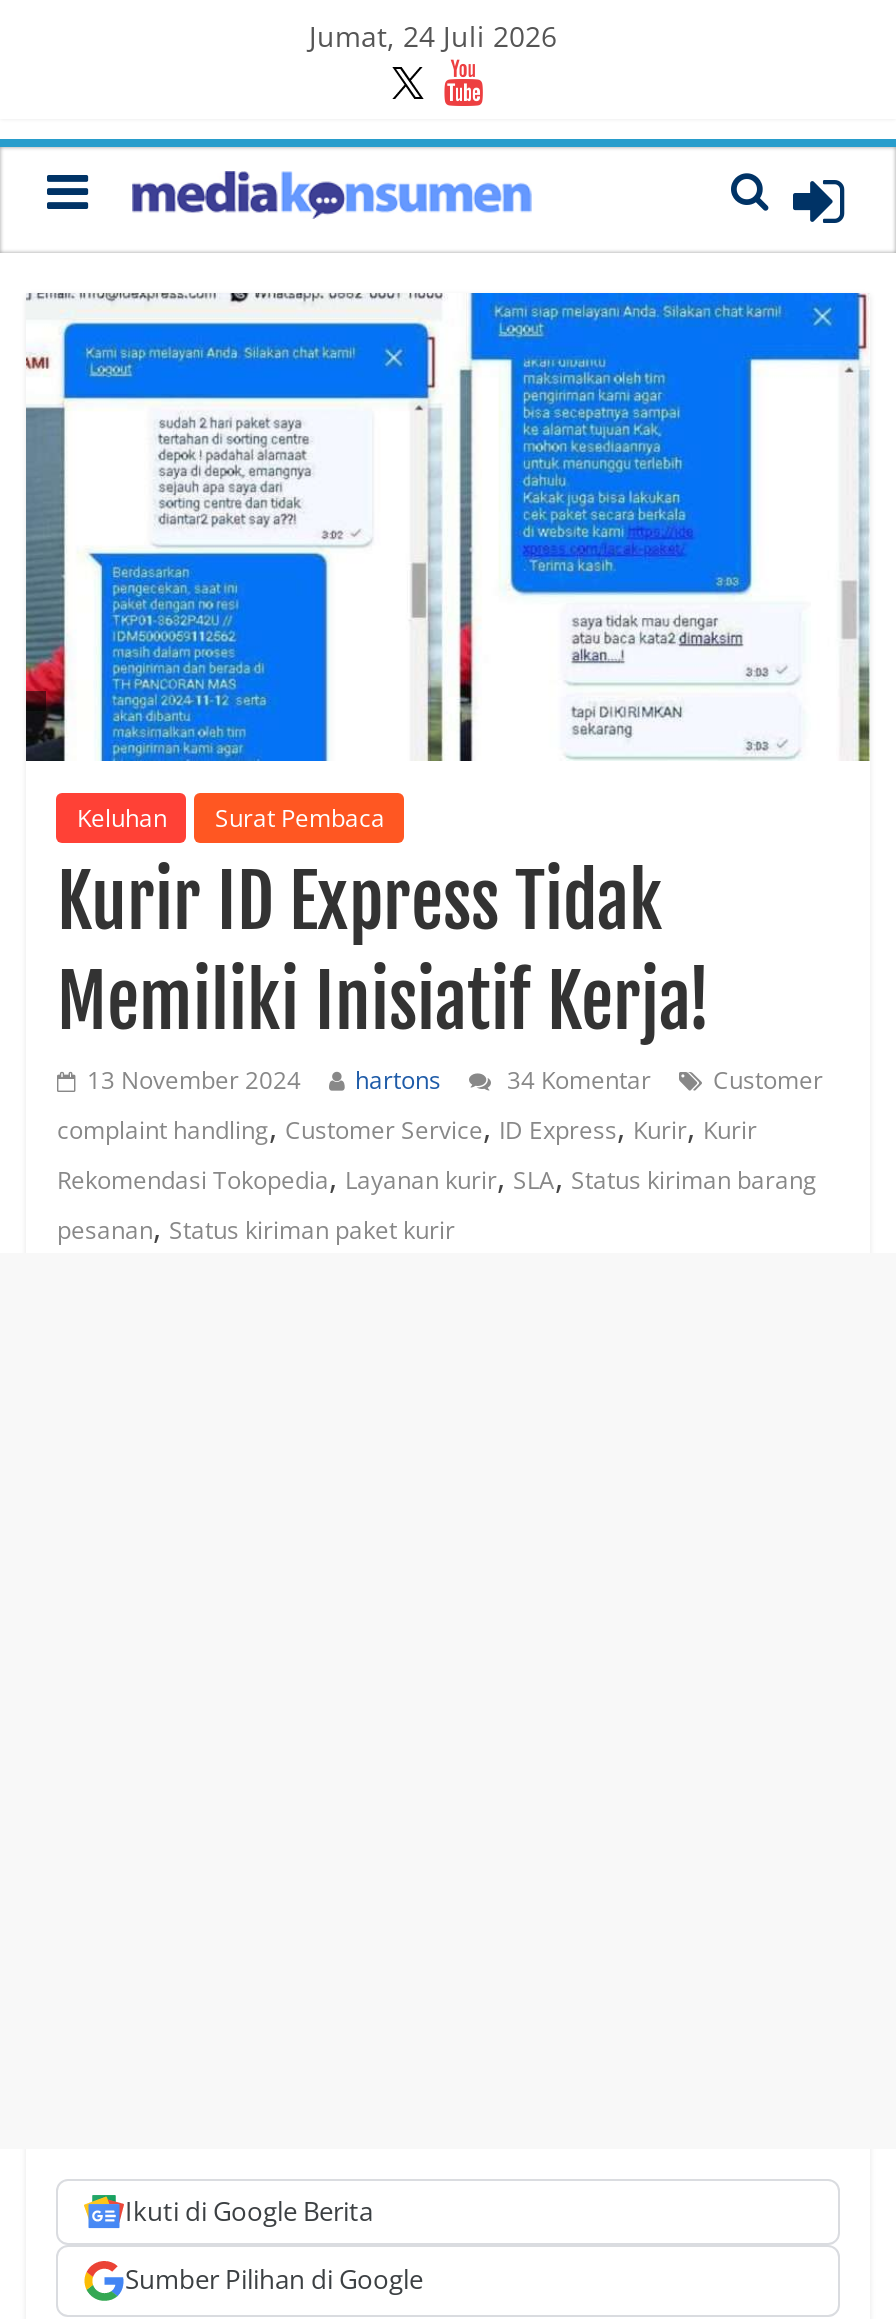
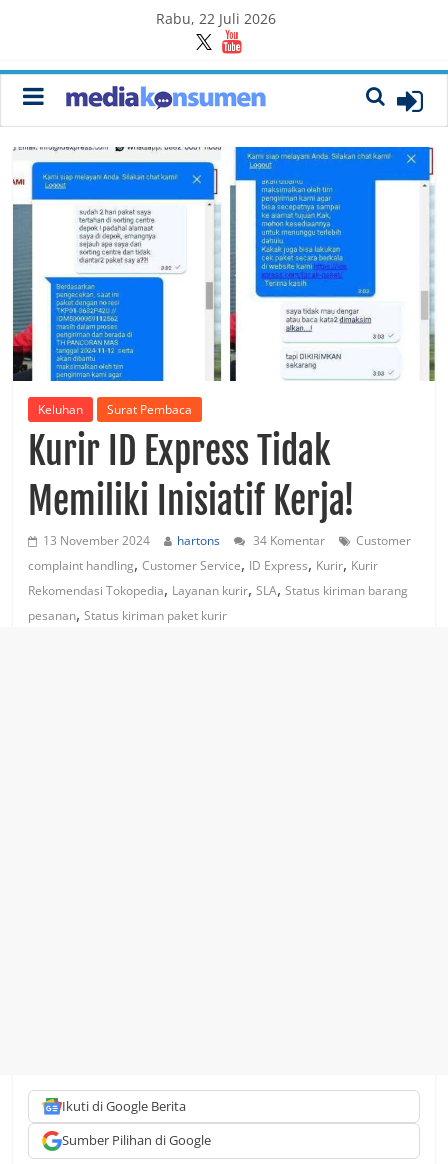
- Jumat, 24 Juli 2026
+ Rabu, 22 Juli 2026
